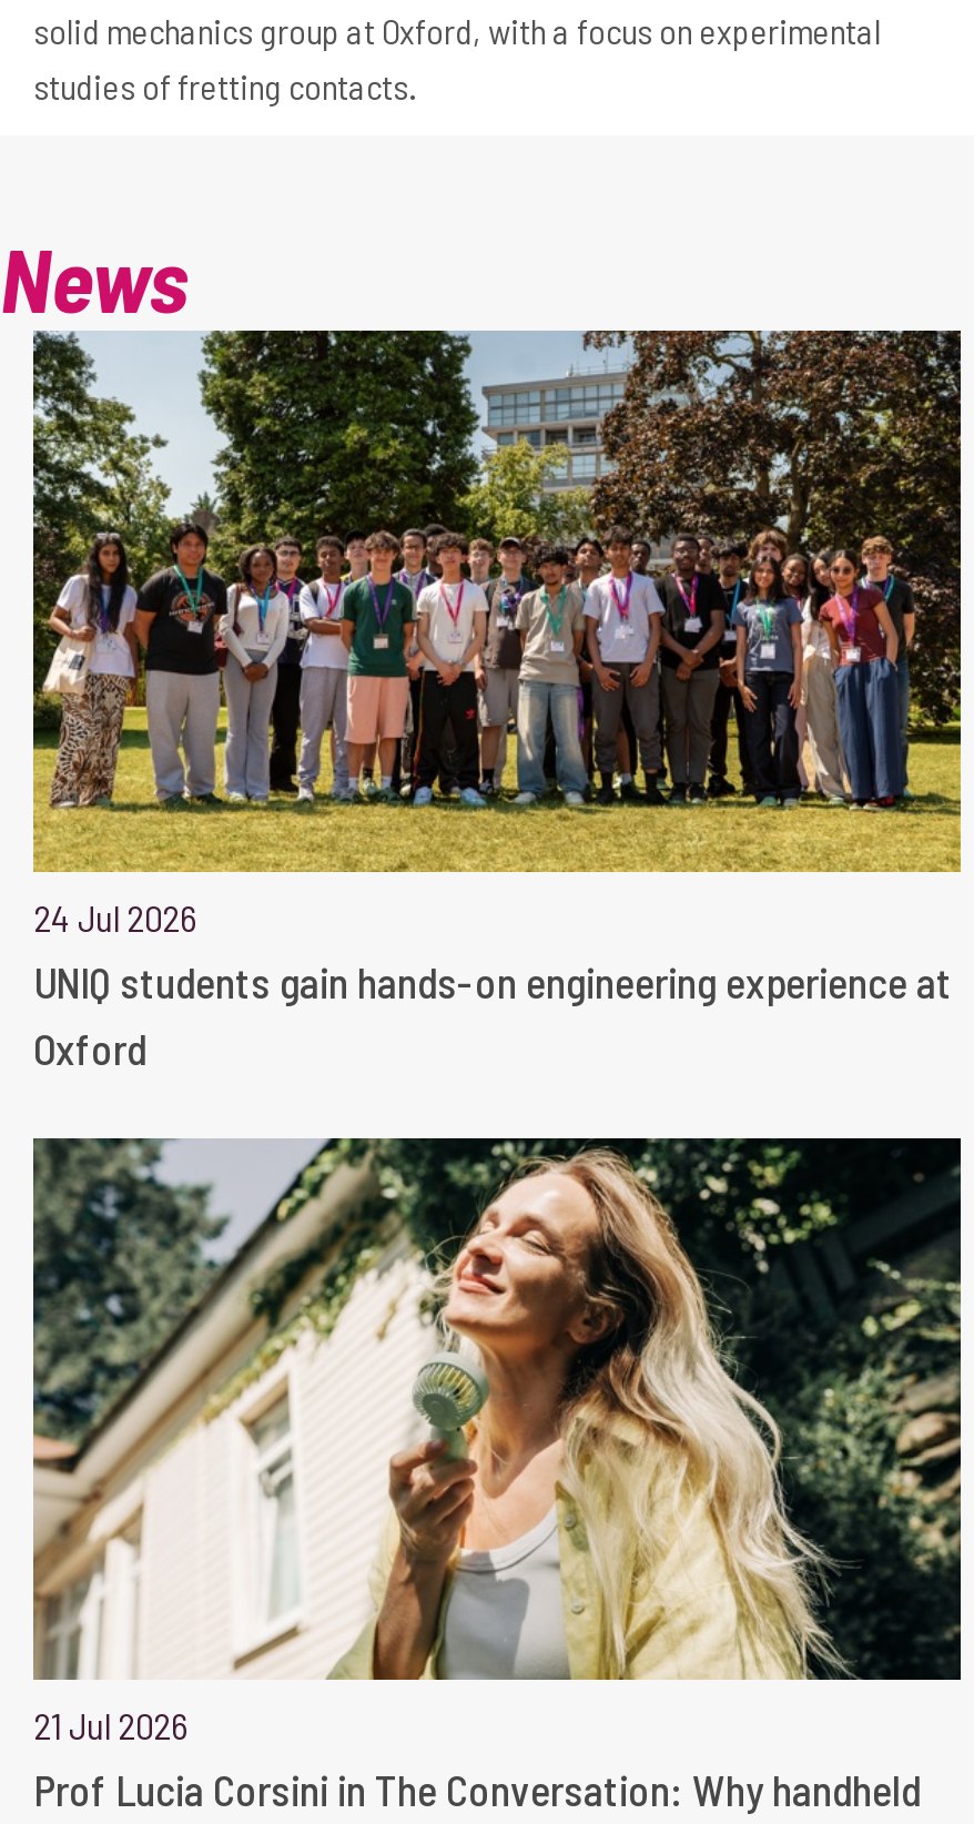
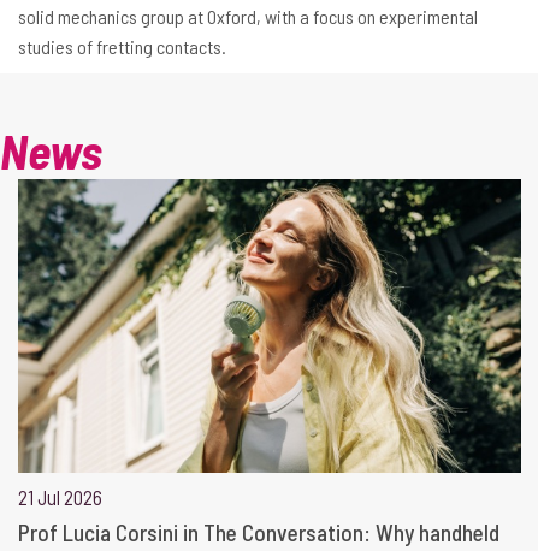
- [image]
- 24 Jul 2026
- UNIQ students gain hands-on engineering experience at
- Oxford
